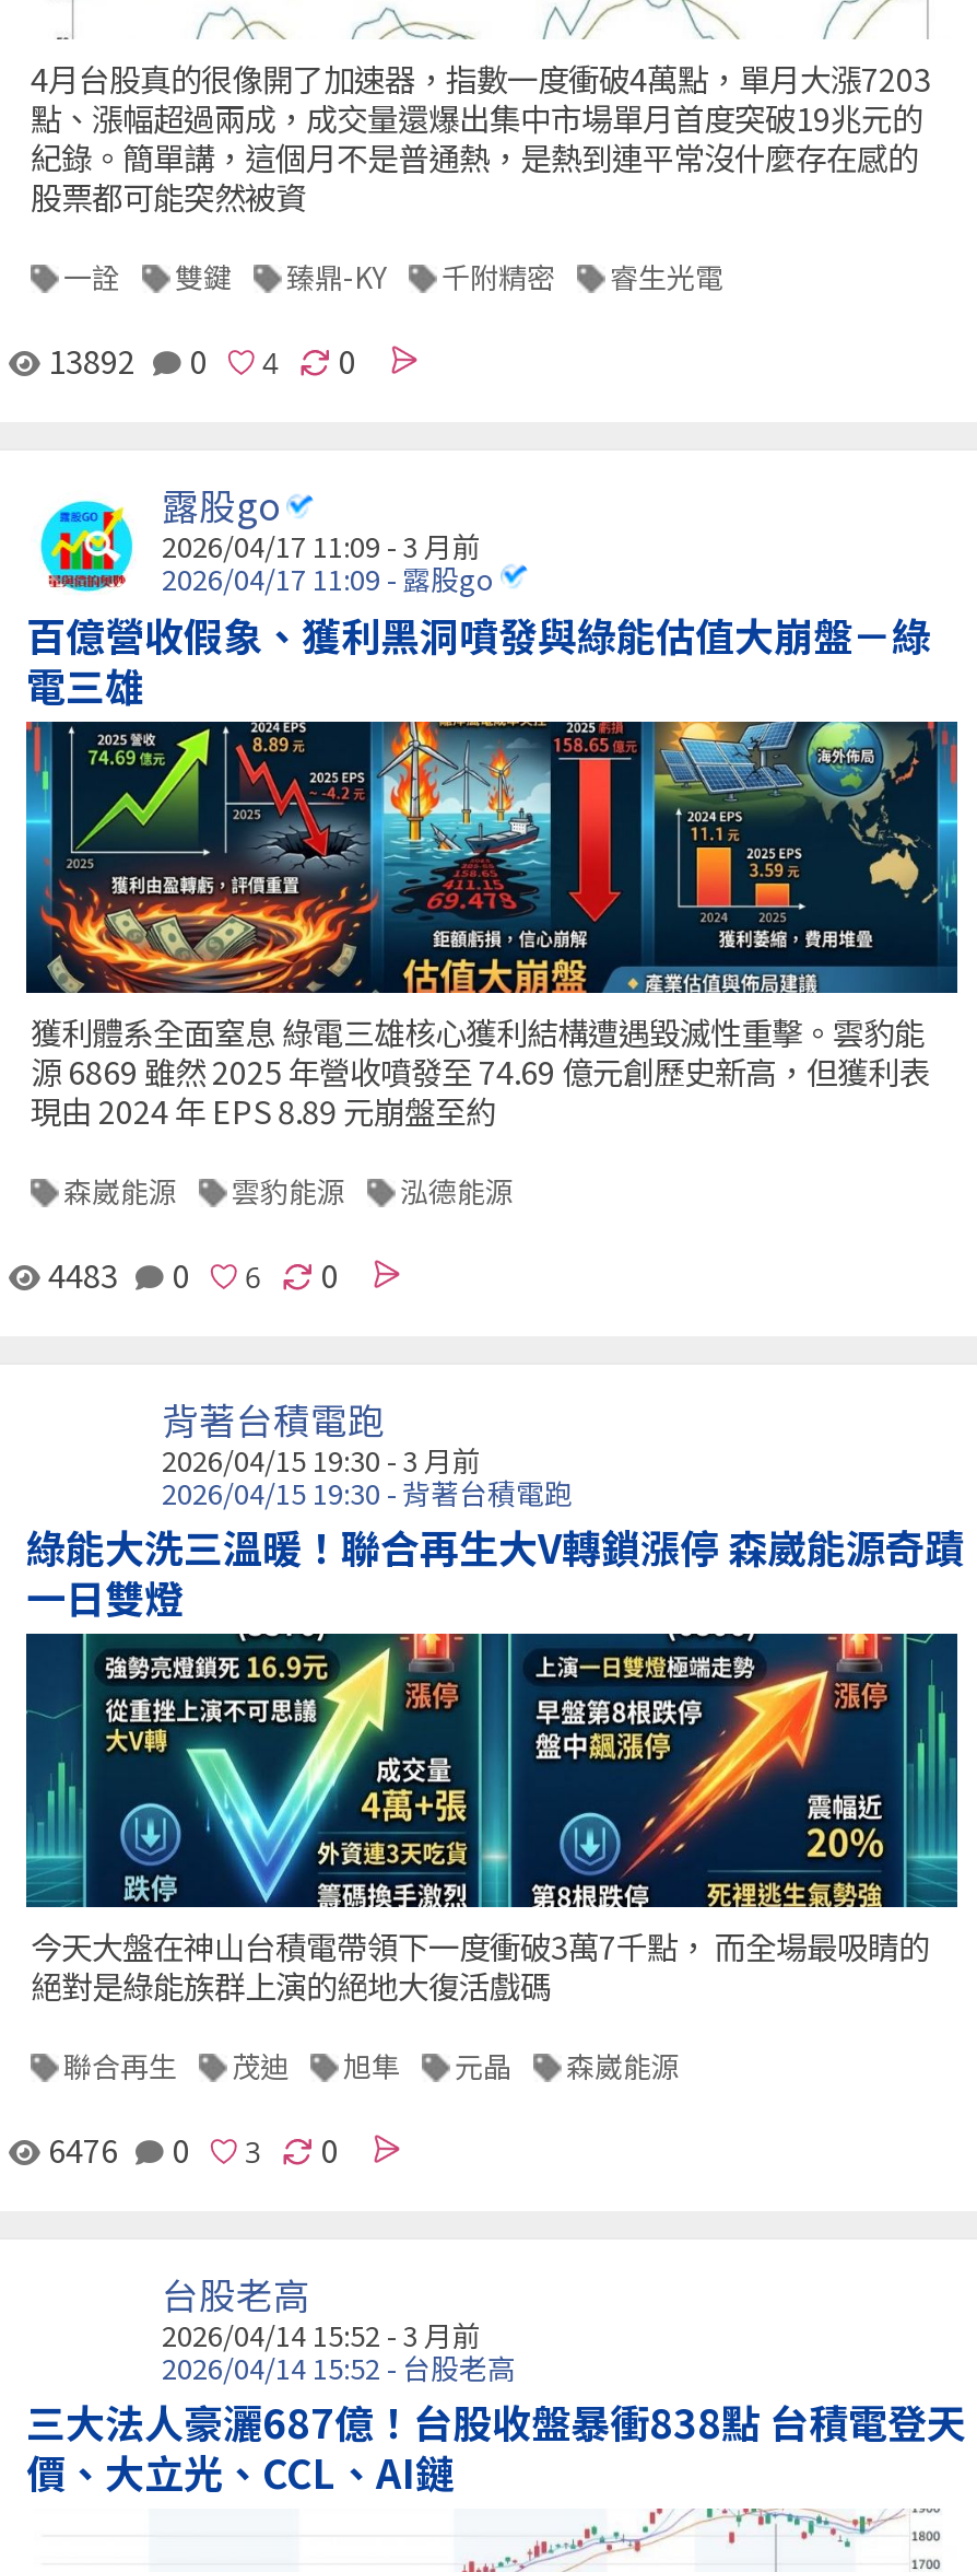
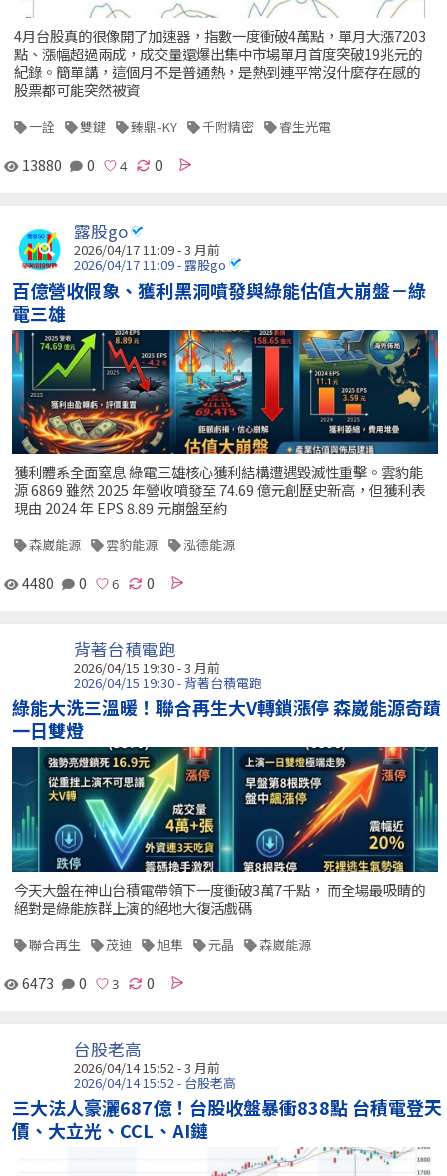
- 13892 0
+ 13880 0

- 4483 0
+ 4480 0

- 6476 0
+ 6473 0
